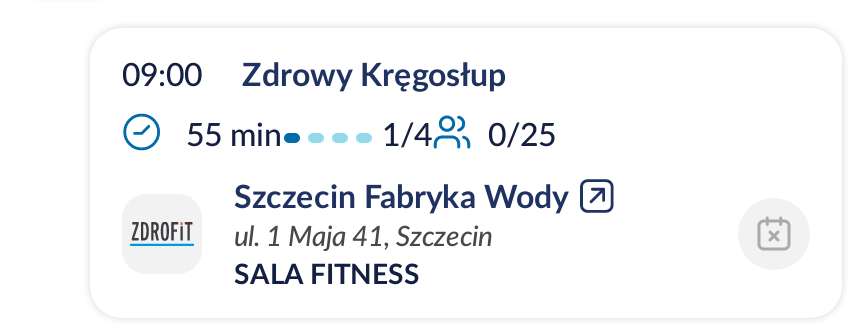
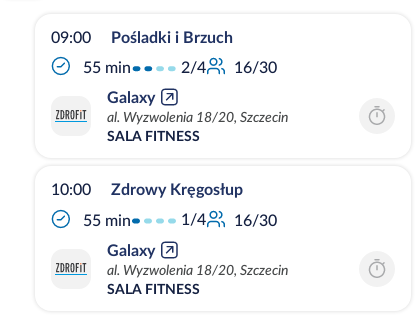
+ Pośladki i Brzuch
+ 55 min
+ 2/4
+ 16/30
+ Galaxy
+ al. Wyzwolenia 18/20, Szczecin
+ SALA FITNESS
+ 10:00

- 1/4 0/25
+ 1/4 16/30

- Szczecin Fabryka Wody
- ul. 1 Maja 41, Szczecin
+ Galaxy
+ al. Wyzwolenia 18/20, Szczecin
